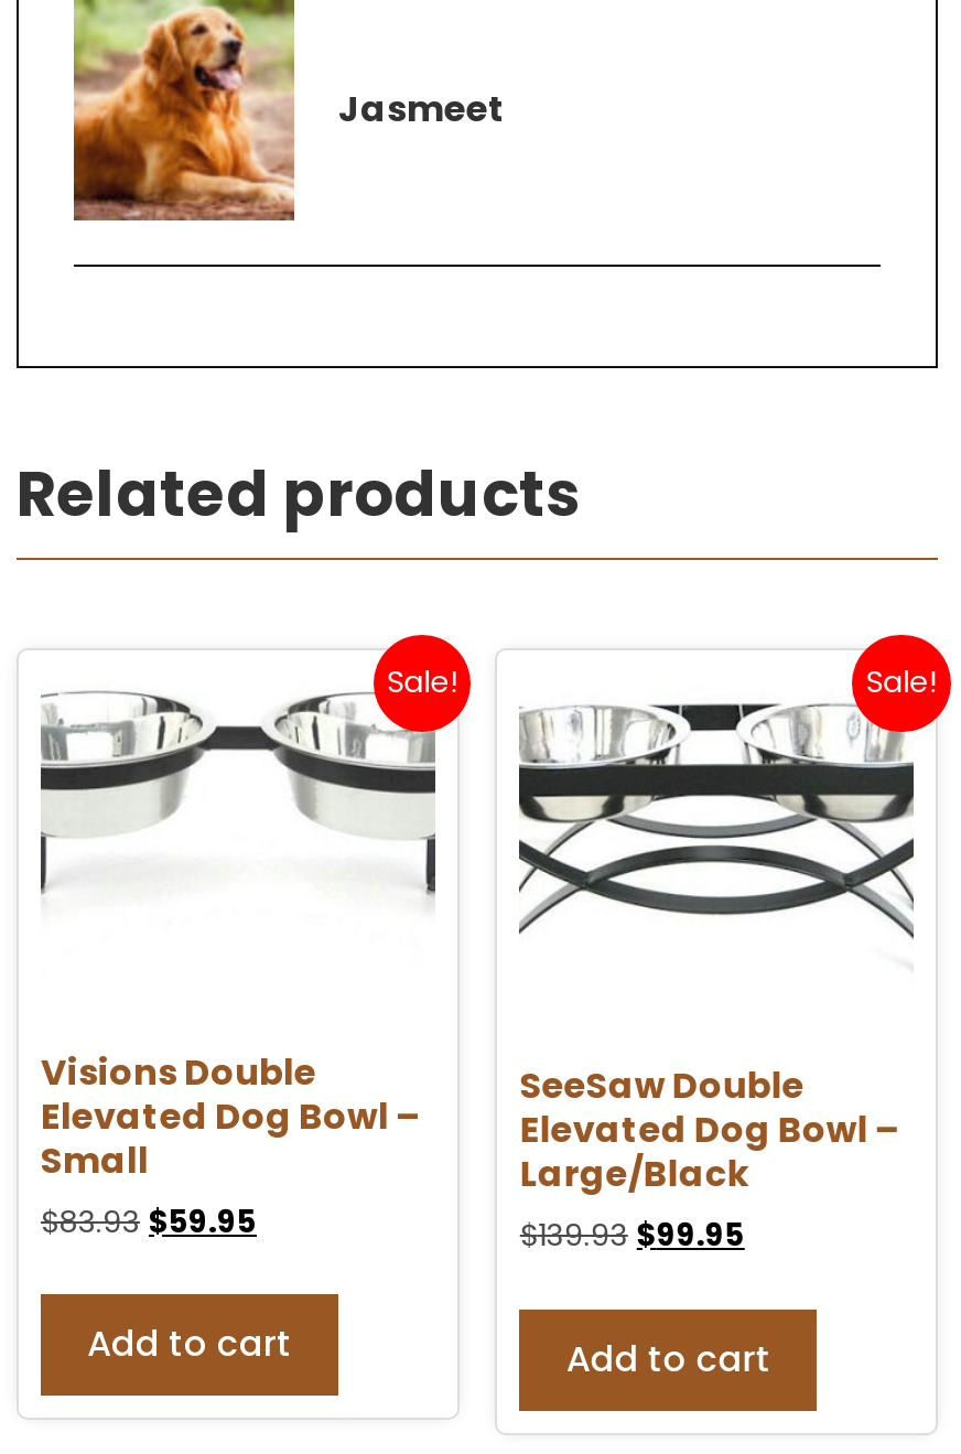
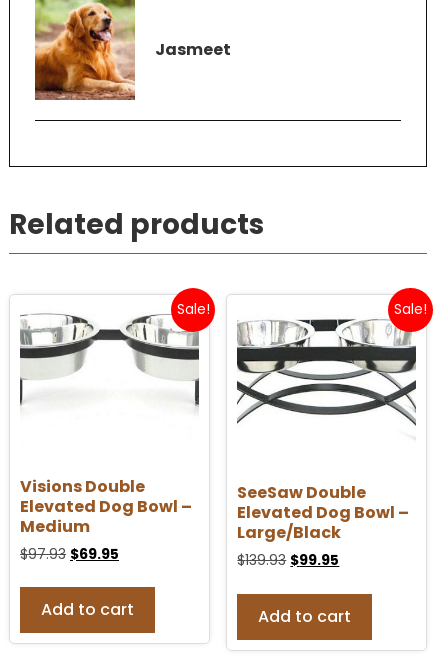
- Small
- $83.93 $59.95
+ Medium
+ $97.93 $69.95
